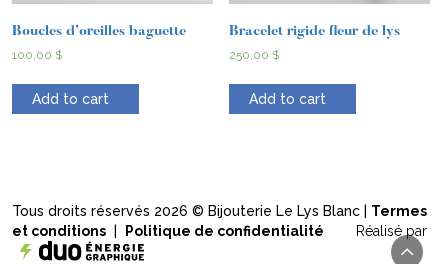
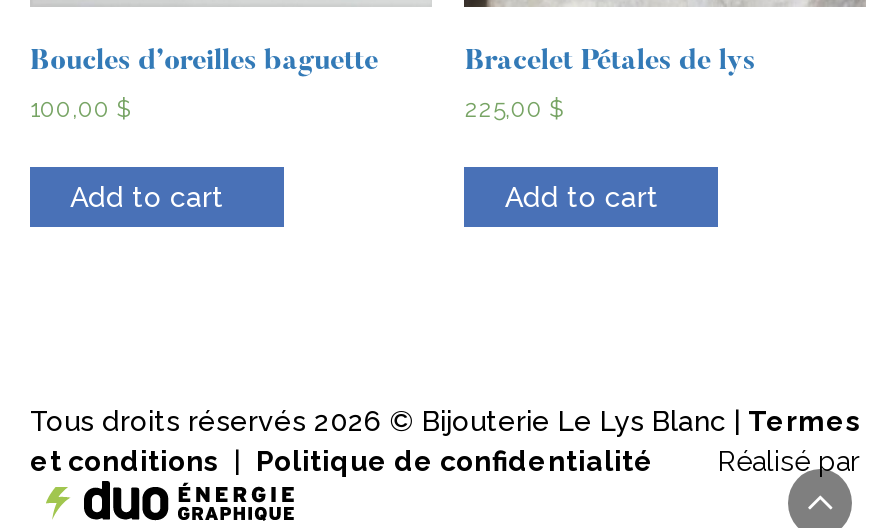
- Bracelet rigide fleur de lys
+ Bracelet Pétales de lys

- 250,00 $
+ 225,00 $
